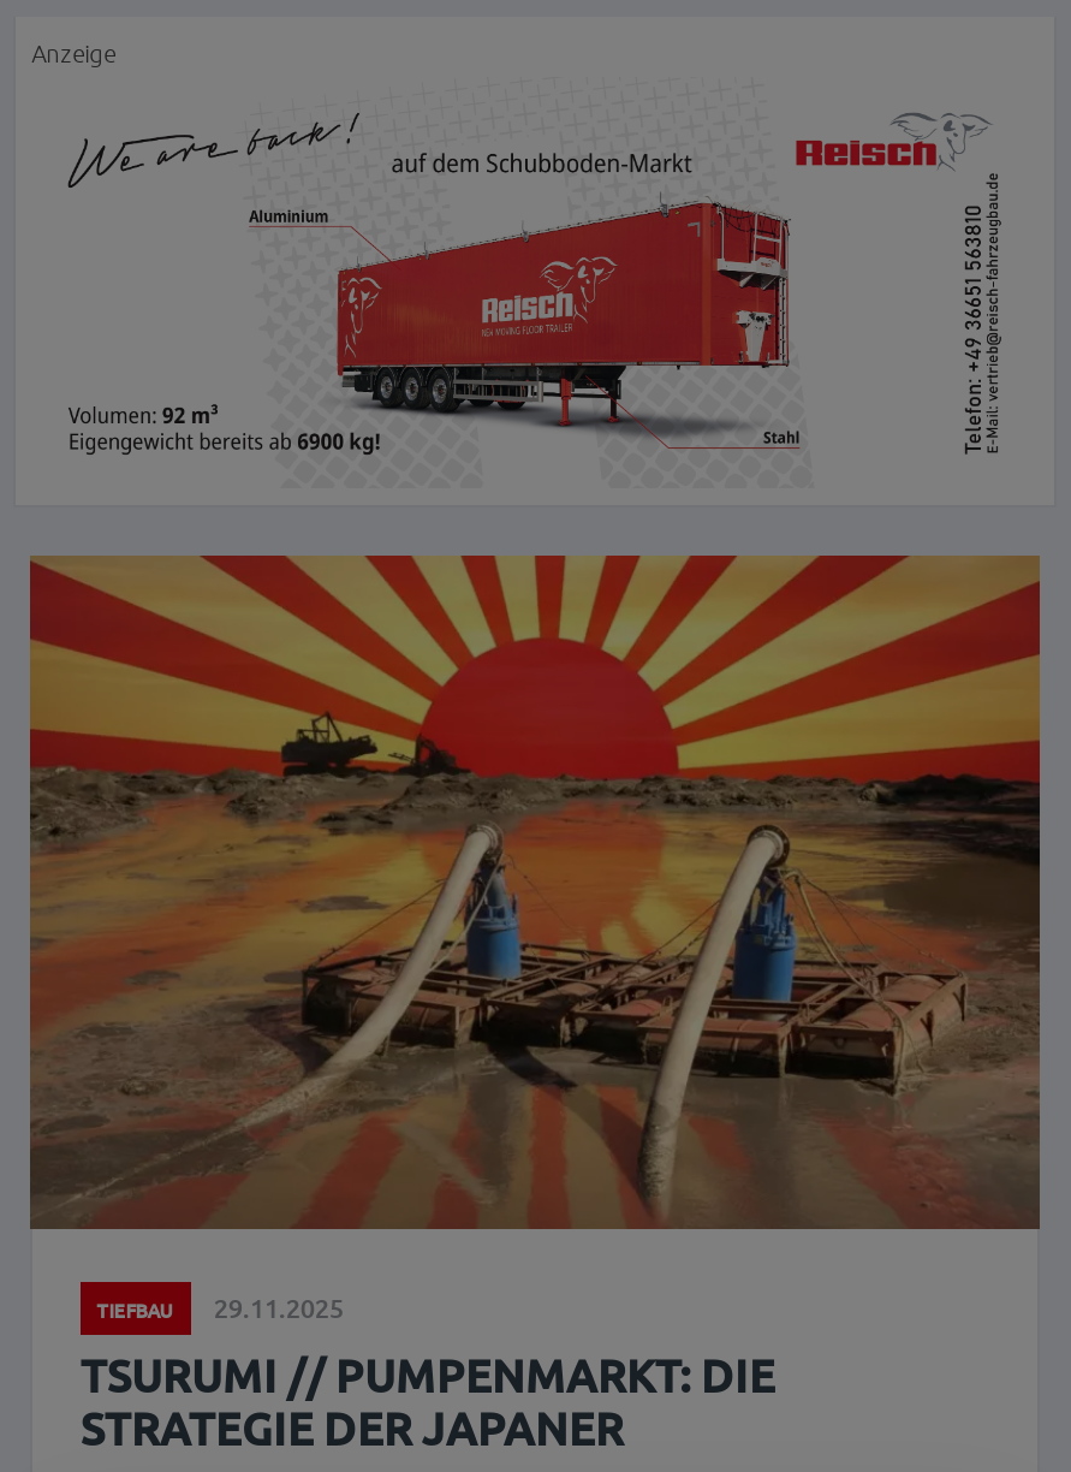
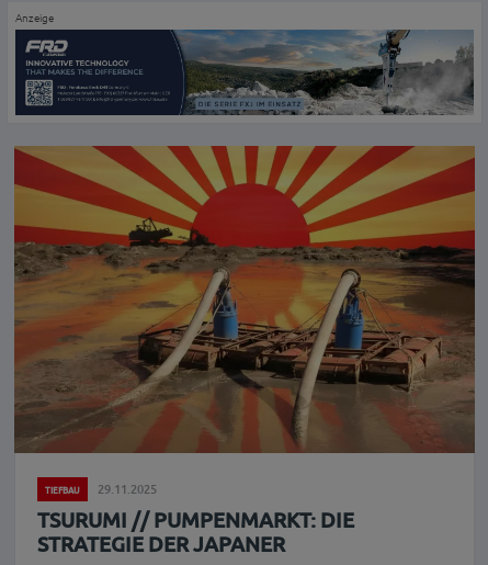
- [image]
+ [image]
